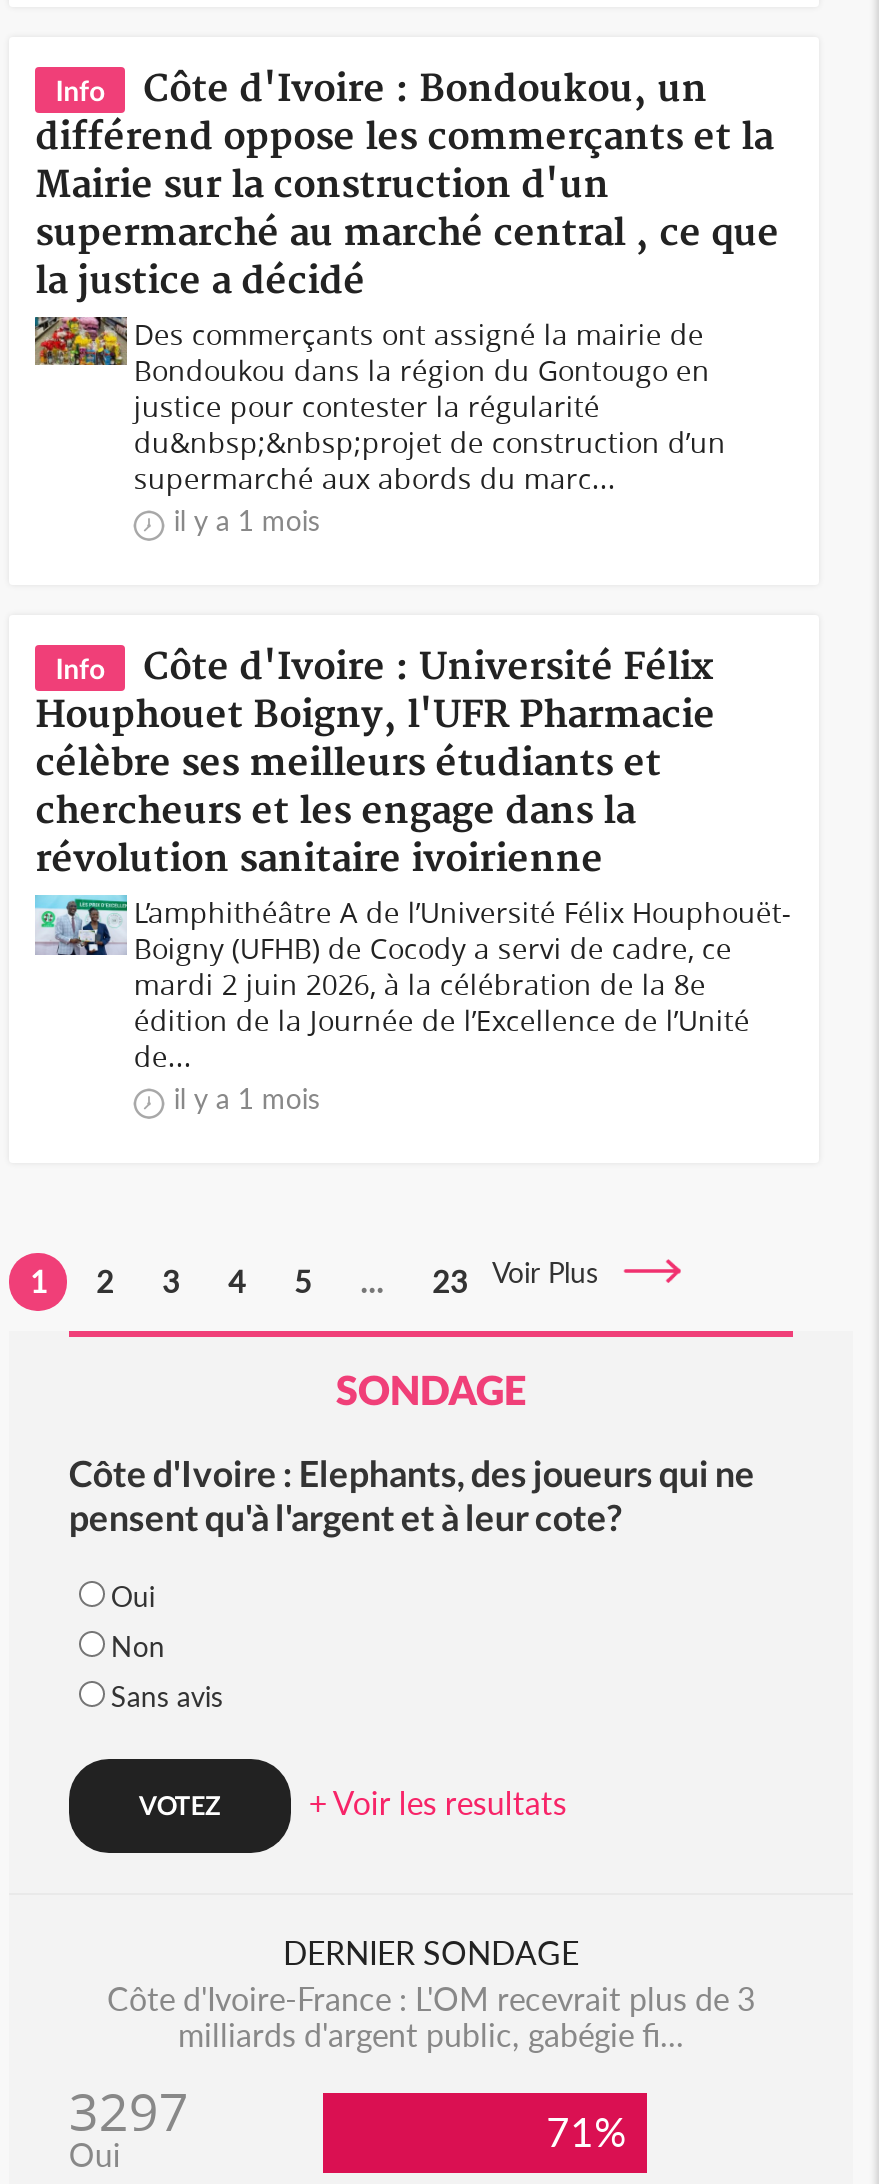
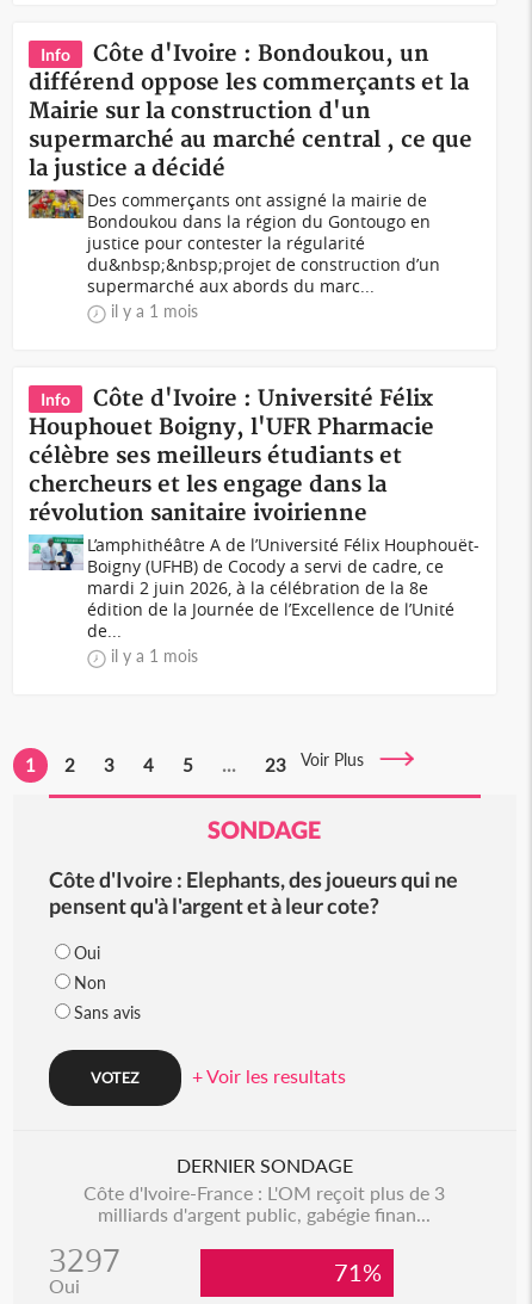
- Côte d'Ivoire-France : L'OM recevrait plus de 3
+ Côte d'Ivoire-France : L'OM reçoit plus de 3

- milliards d'argent public, gabégie fi...
+ milliards d'argent public, gabégie finan...
